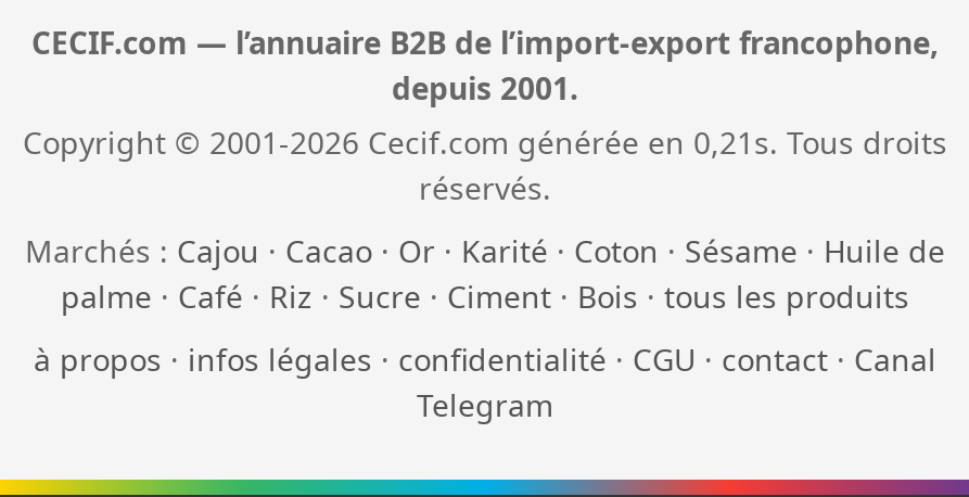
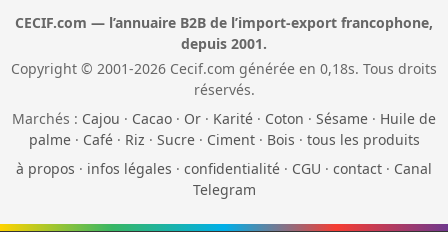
- Copyright © 2001-2026 Cecif.com générée en 0,21s. Tous droits
+ Copyright © 2001-2026 Cecif.com générée en 0,18s. Tous droits
